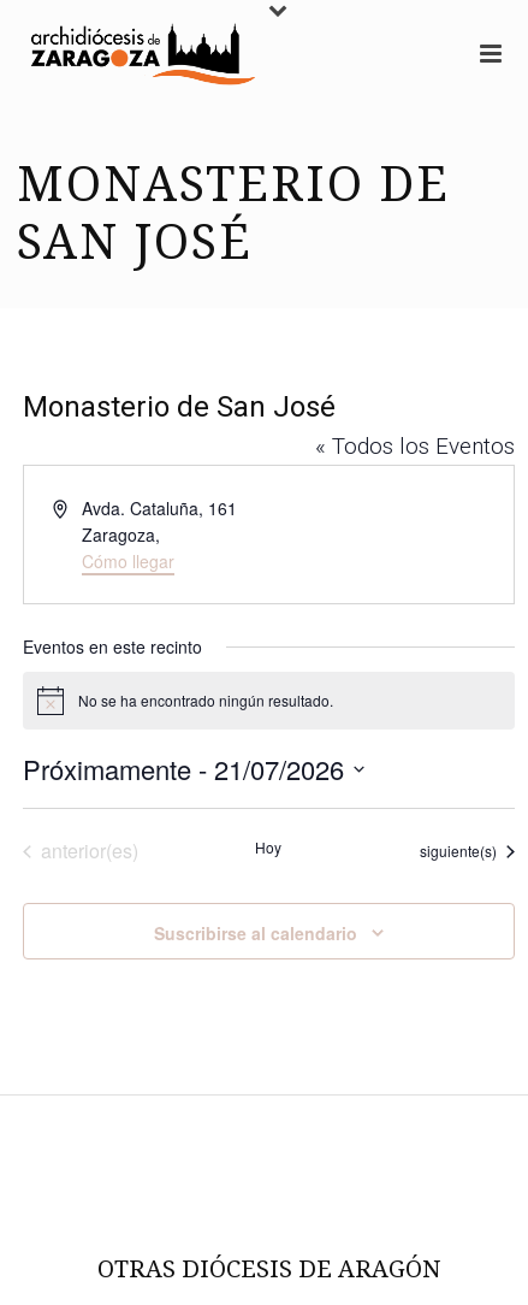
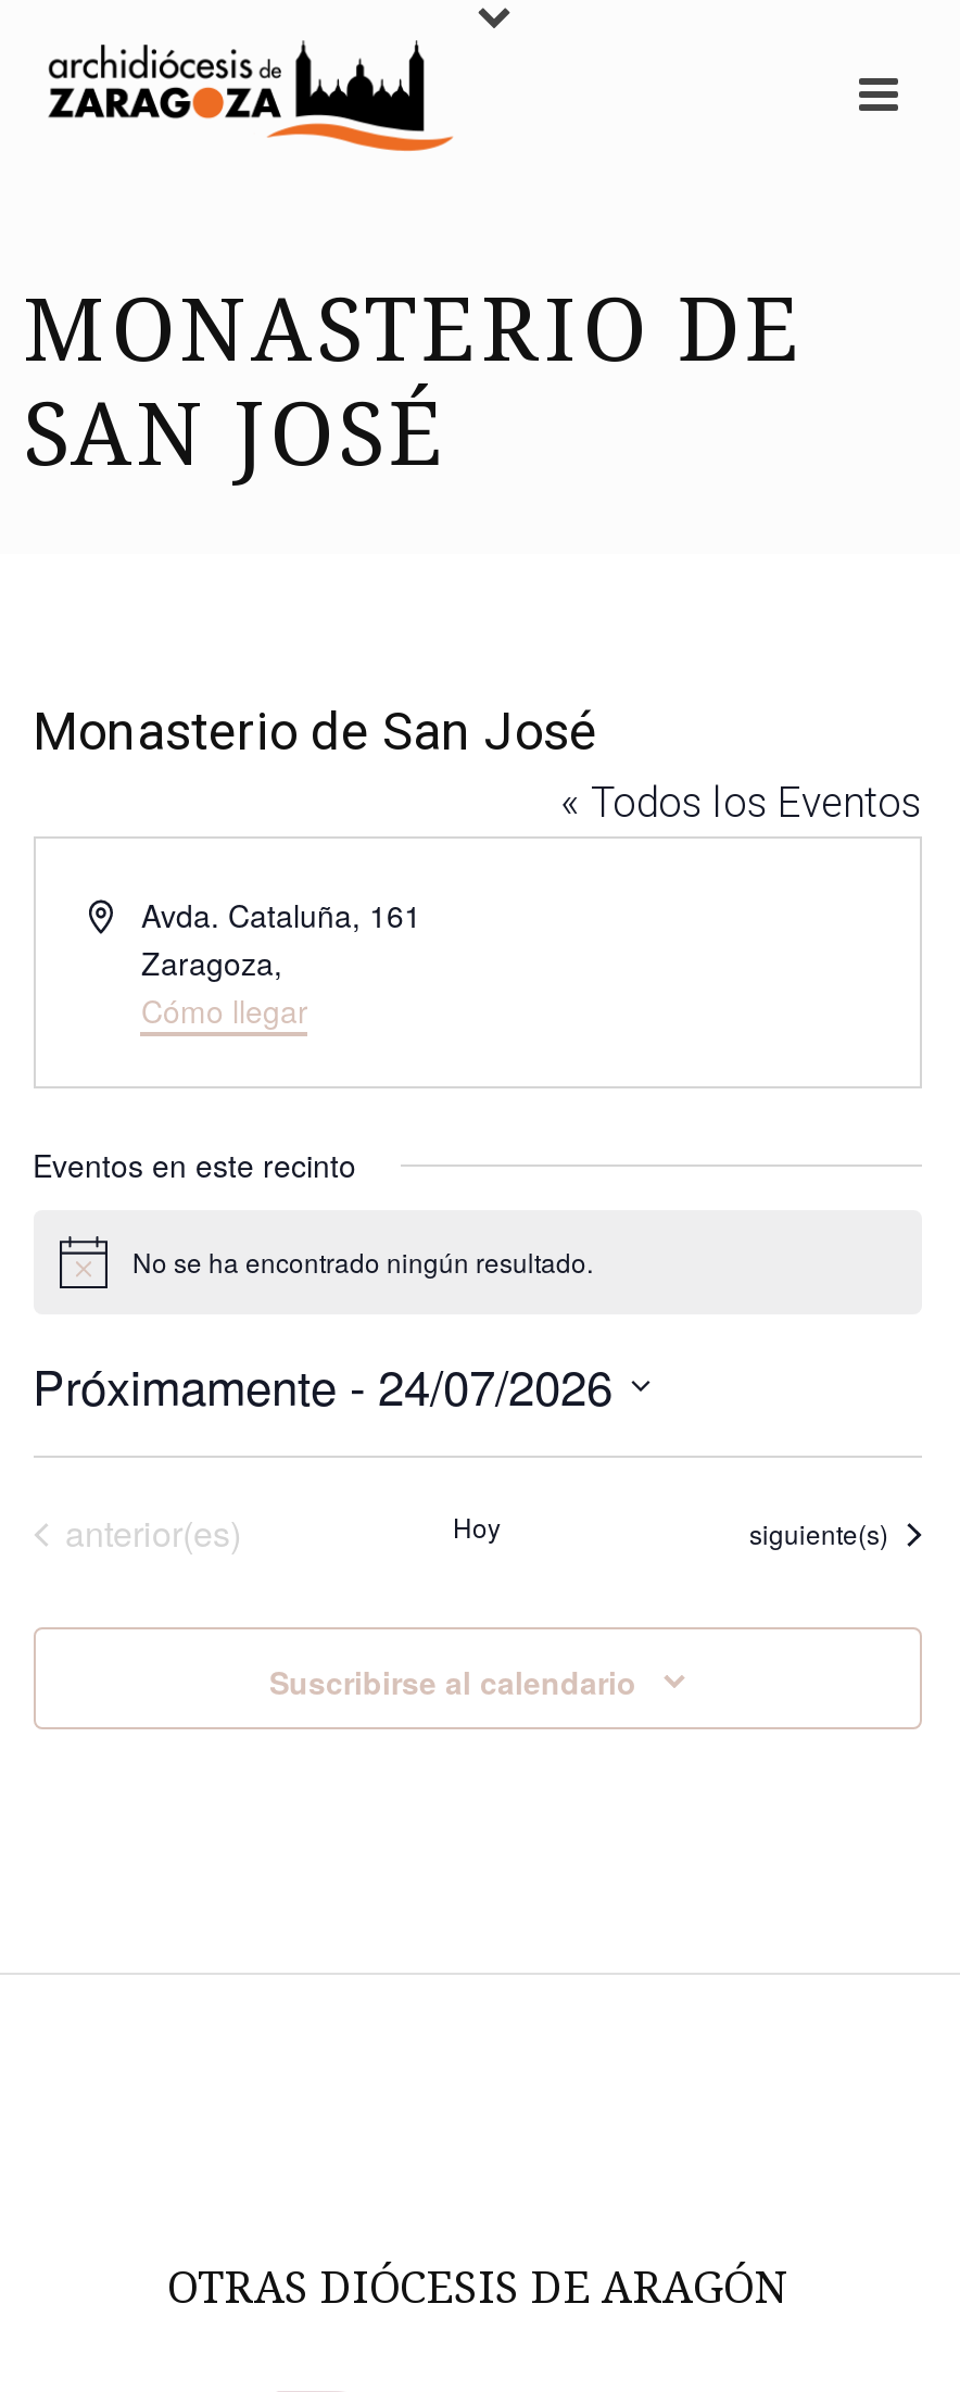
- Próximamente - 21/07/2026
+ Próximamente - 24/07/2026
